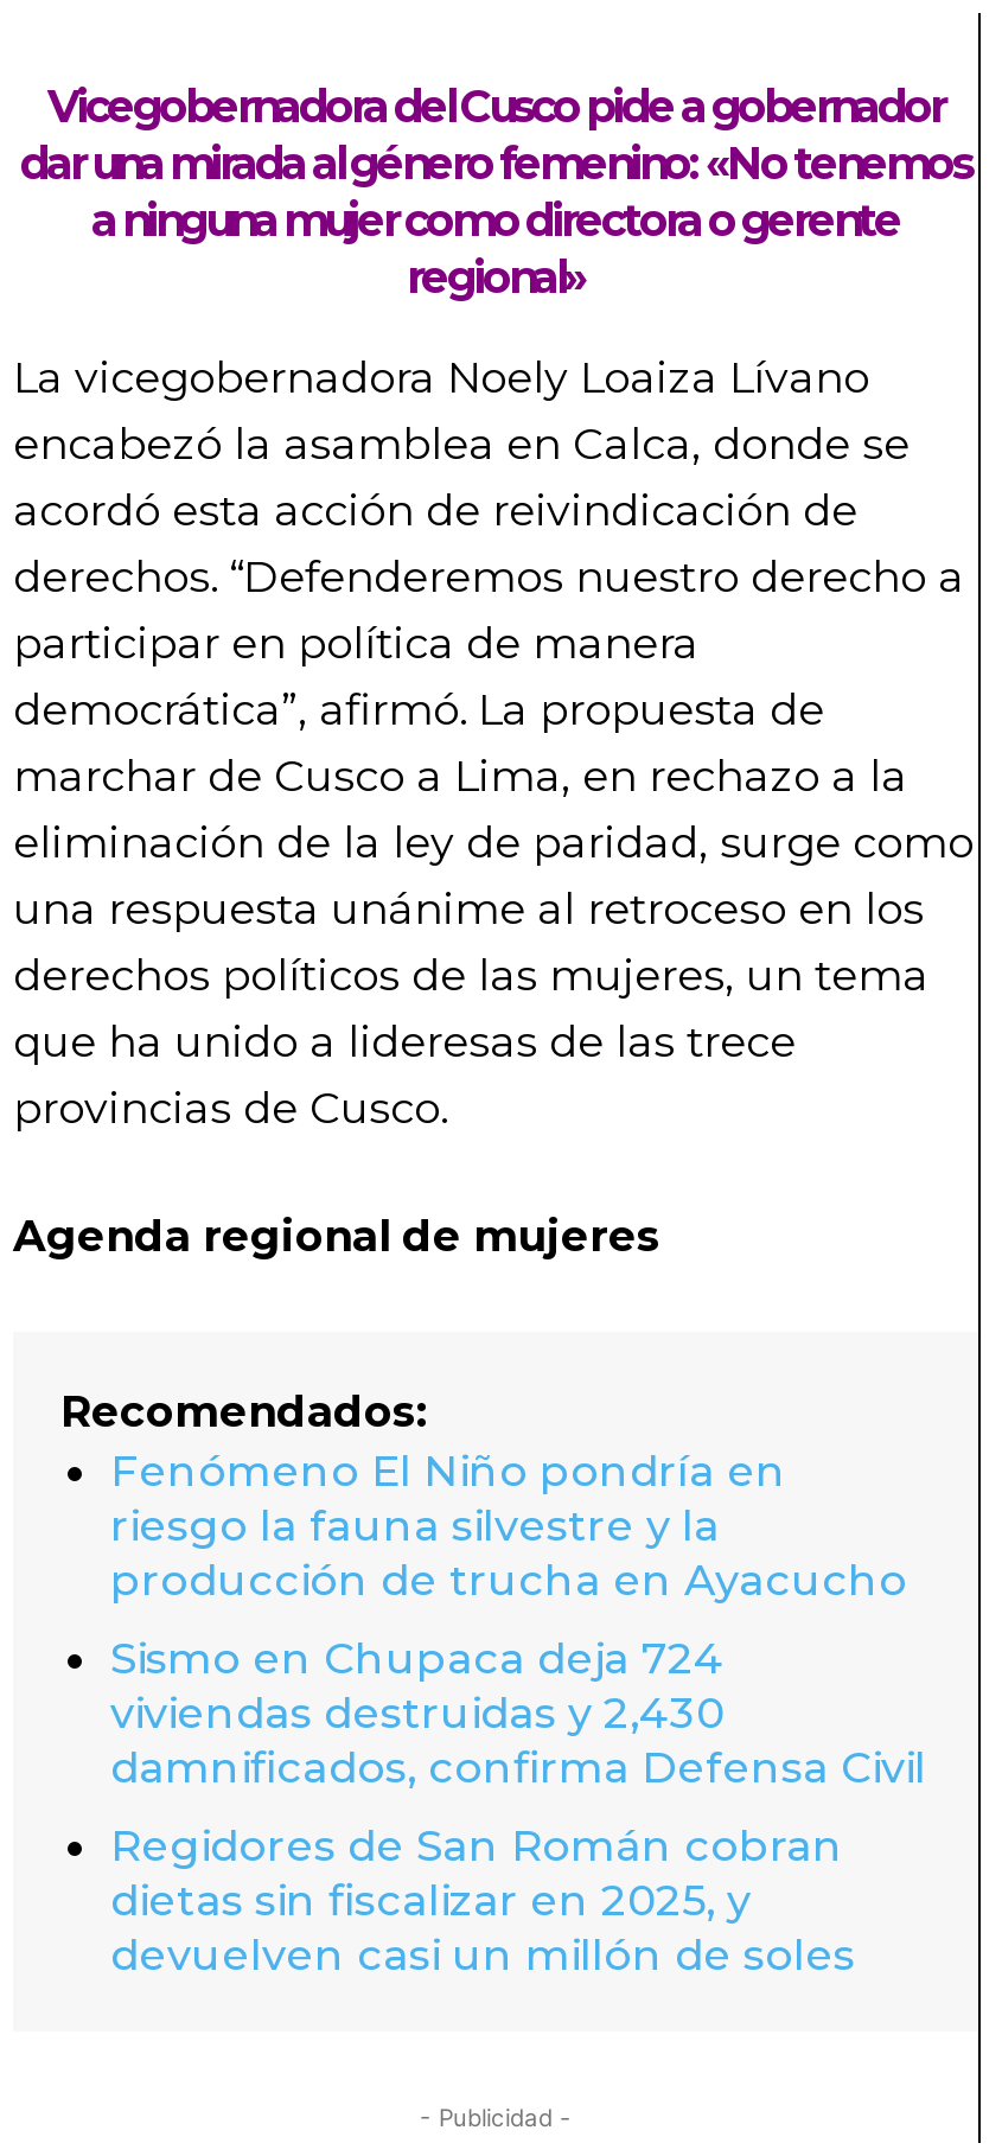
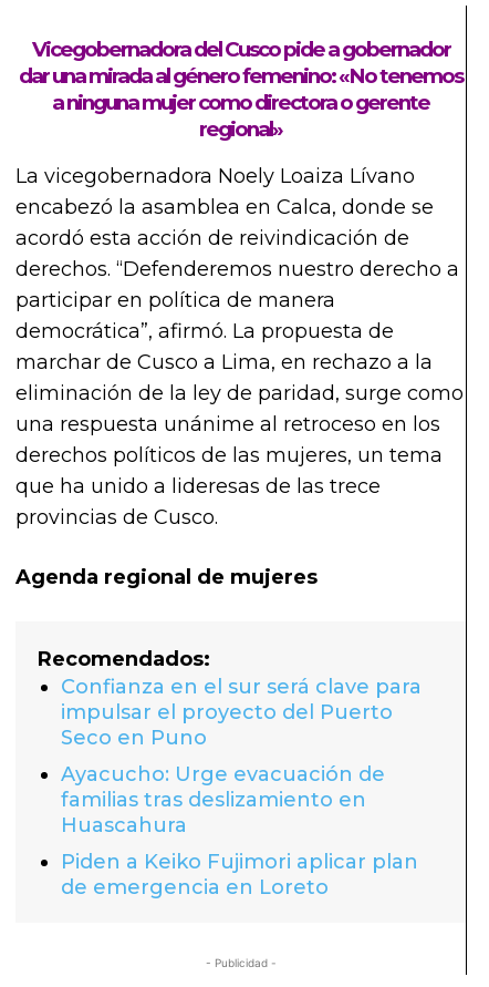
- Fenómeno El Niño pondría en
- riesgo la fauna silvestre y la
- producción de trucha en Ayacucho
+ Confianza en el sur será clave para
+ impulsar el proyecto del Puerto
+ Seco en Puno

- Sismo en Chupaca deja 724
- viviendas destruidas y 2,430
- damnificados, confirma Defensa Civil
+ Ayacucho: Urge evacuación de
+ familias tras deslizamiento en
+ Huascahura

- Regidores de San Román cobran
- dietas sin fiscalizar en 2025, y
- devuelven casi un millón de soles
+ Piden a Keiko Fujimori aplicar plan
+ de emergencia en Loreto
